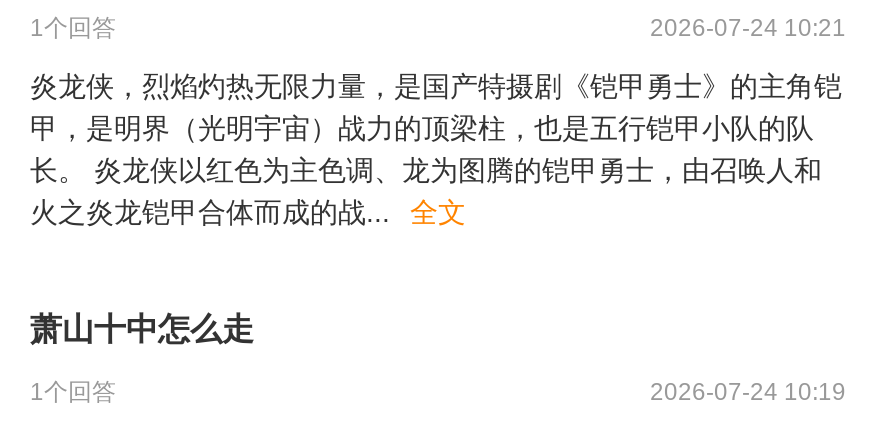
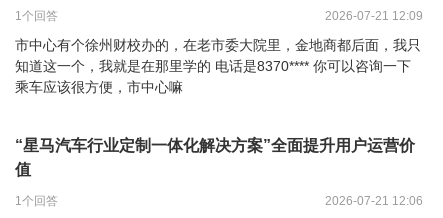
- 2026-07-24 10:21
+ 2026-07-21 12:09

- 炎龙侠，烈焰灼热无限力量，是国产特摄剧《铠甲勇士》的主角铠
- 甲，是明界（光明宇宙）战力的顶梁柱，也是五行铠甲小队的队
- 长。 炎龙侠以红色为主色调、龙为图腾的铠甲勇士，由召唤人和
- 火之炎龙铠甲合体而成的战...
- 全文
+ 市中心有个徐州财校办的，在老市委大院里，金地商都后面，我只
+ 知道这一个，我就是在那里学的 电话是8370**** 你可以咨询一下
+ 乘车应该很方便，市中心嘛

- 萧山十中怎么走
+ “星马汽车行业定制一体化解决方案”全面提升用户运营价
+ 值

- 2026-07-24 10:19
+ 2026-07-21 12:06
